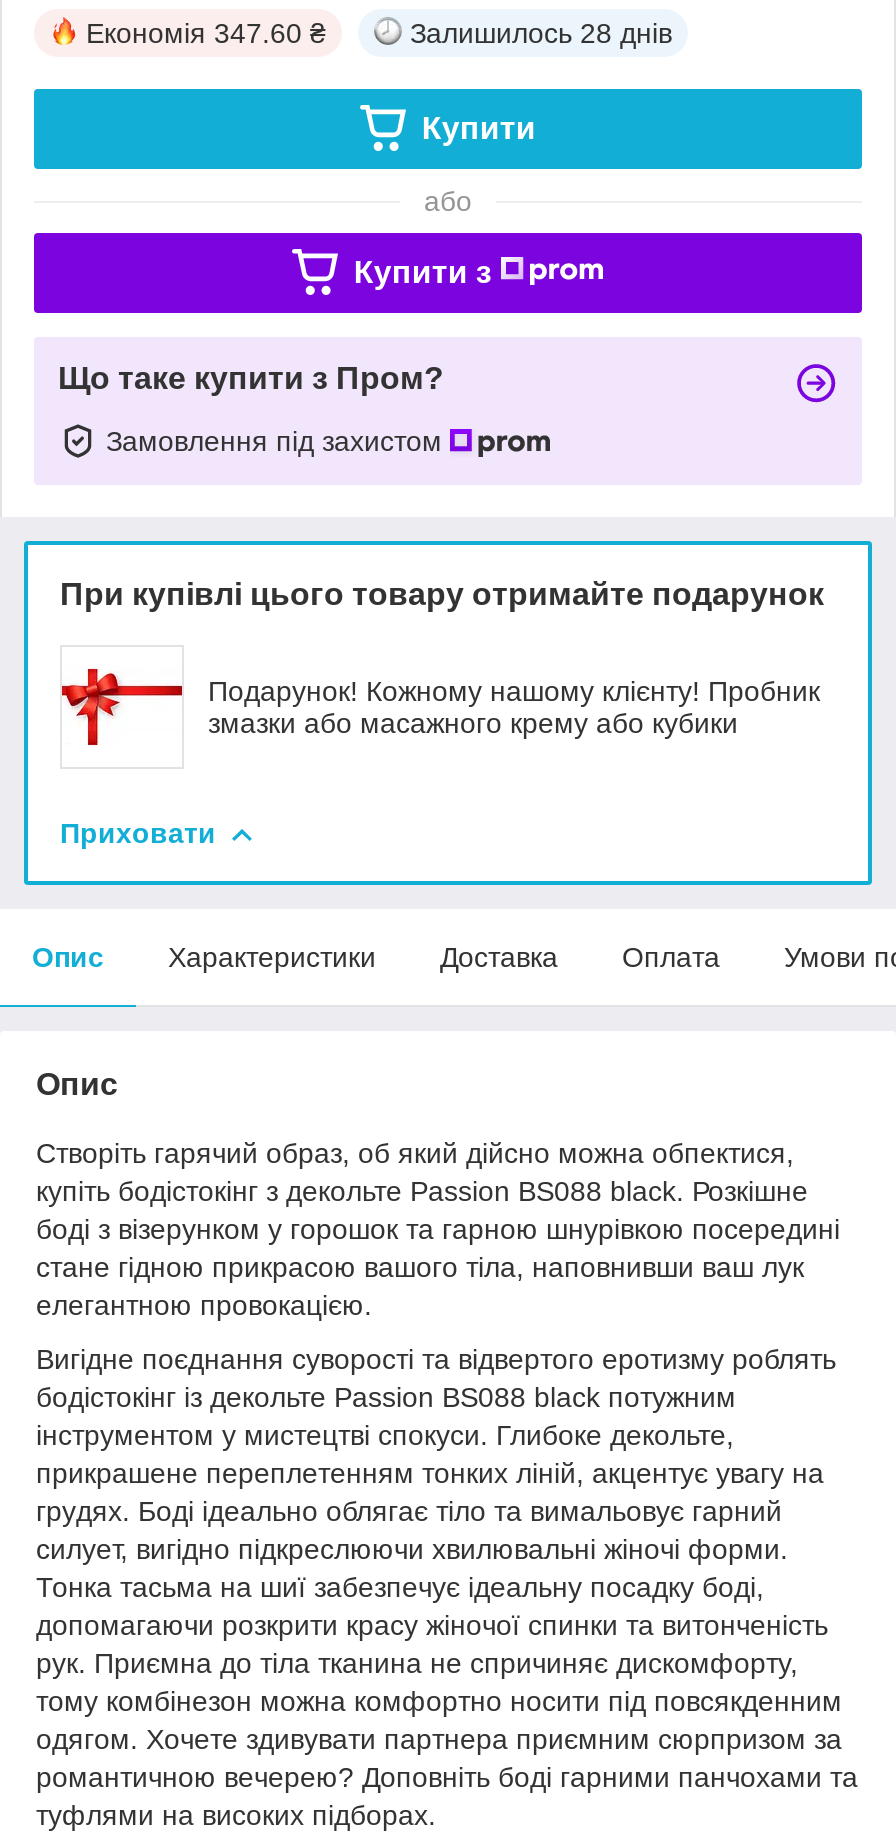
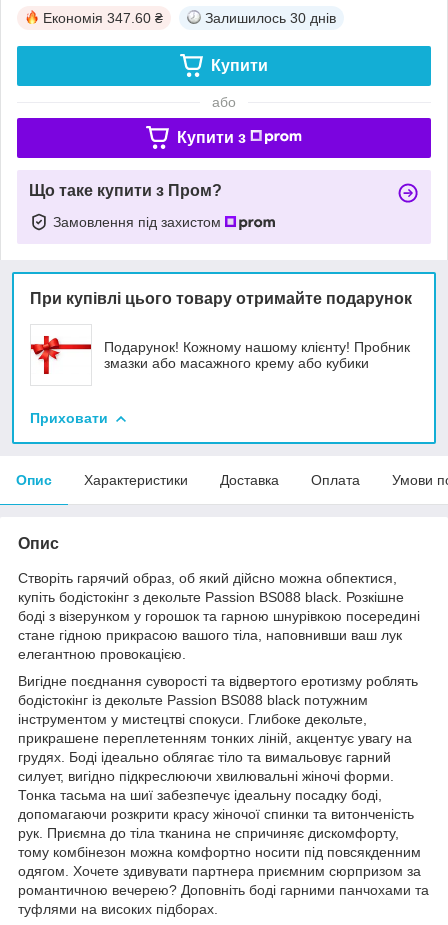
- Залишилось 28 днів
+ Залишилось 30 днів
